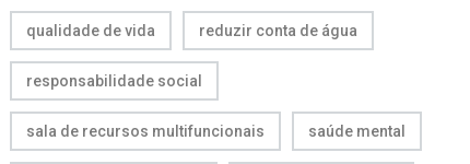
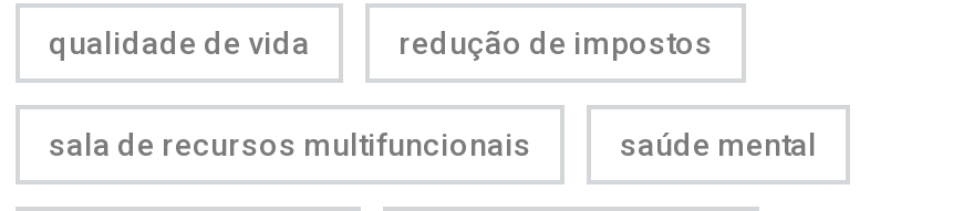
- reduzir conta de água
- responsabilidade social
+ redução de impostos
